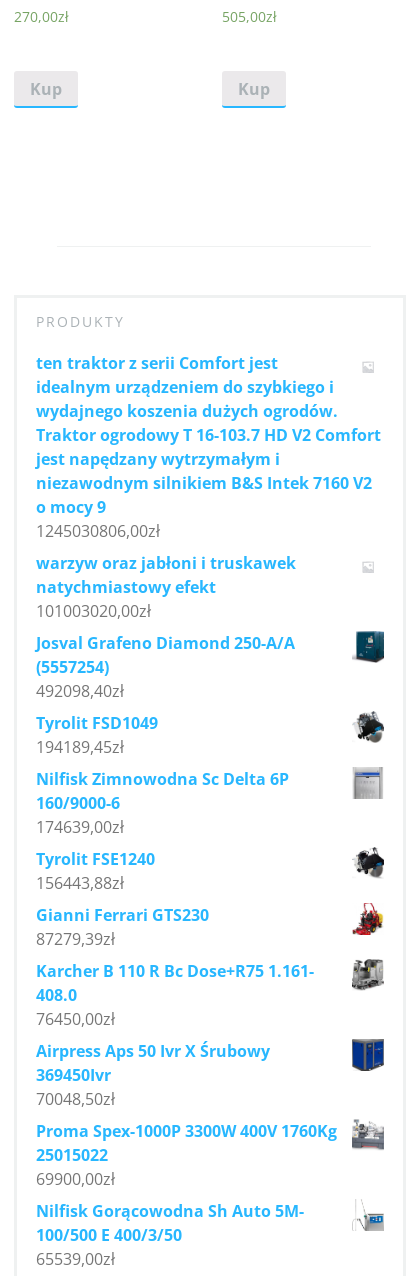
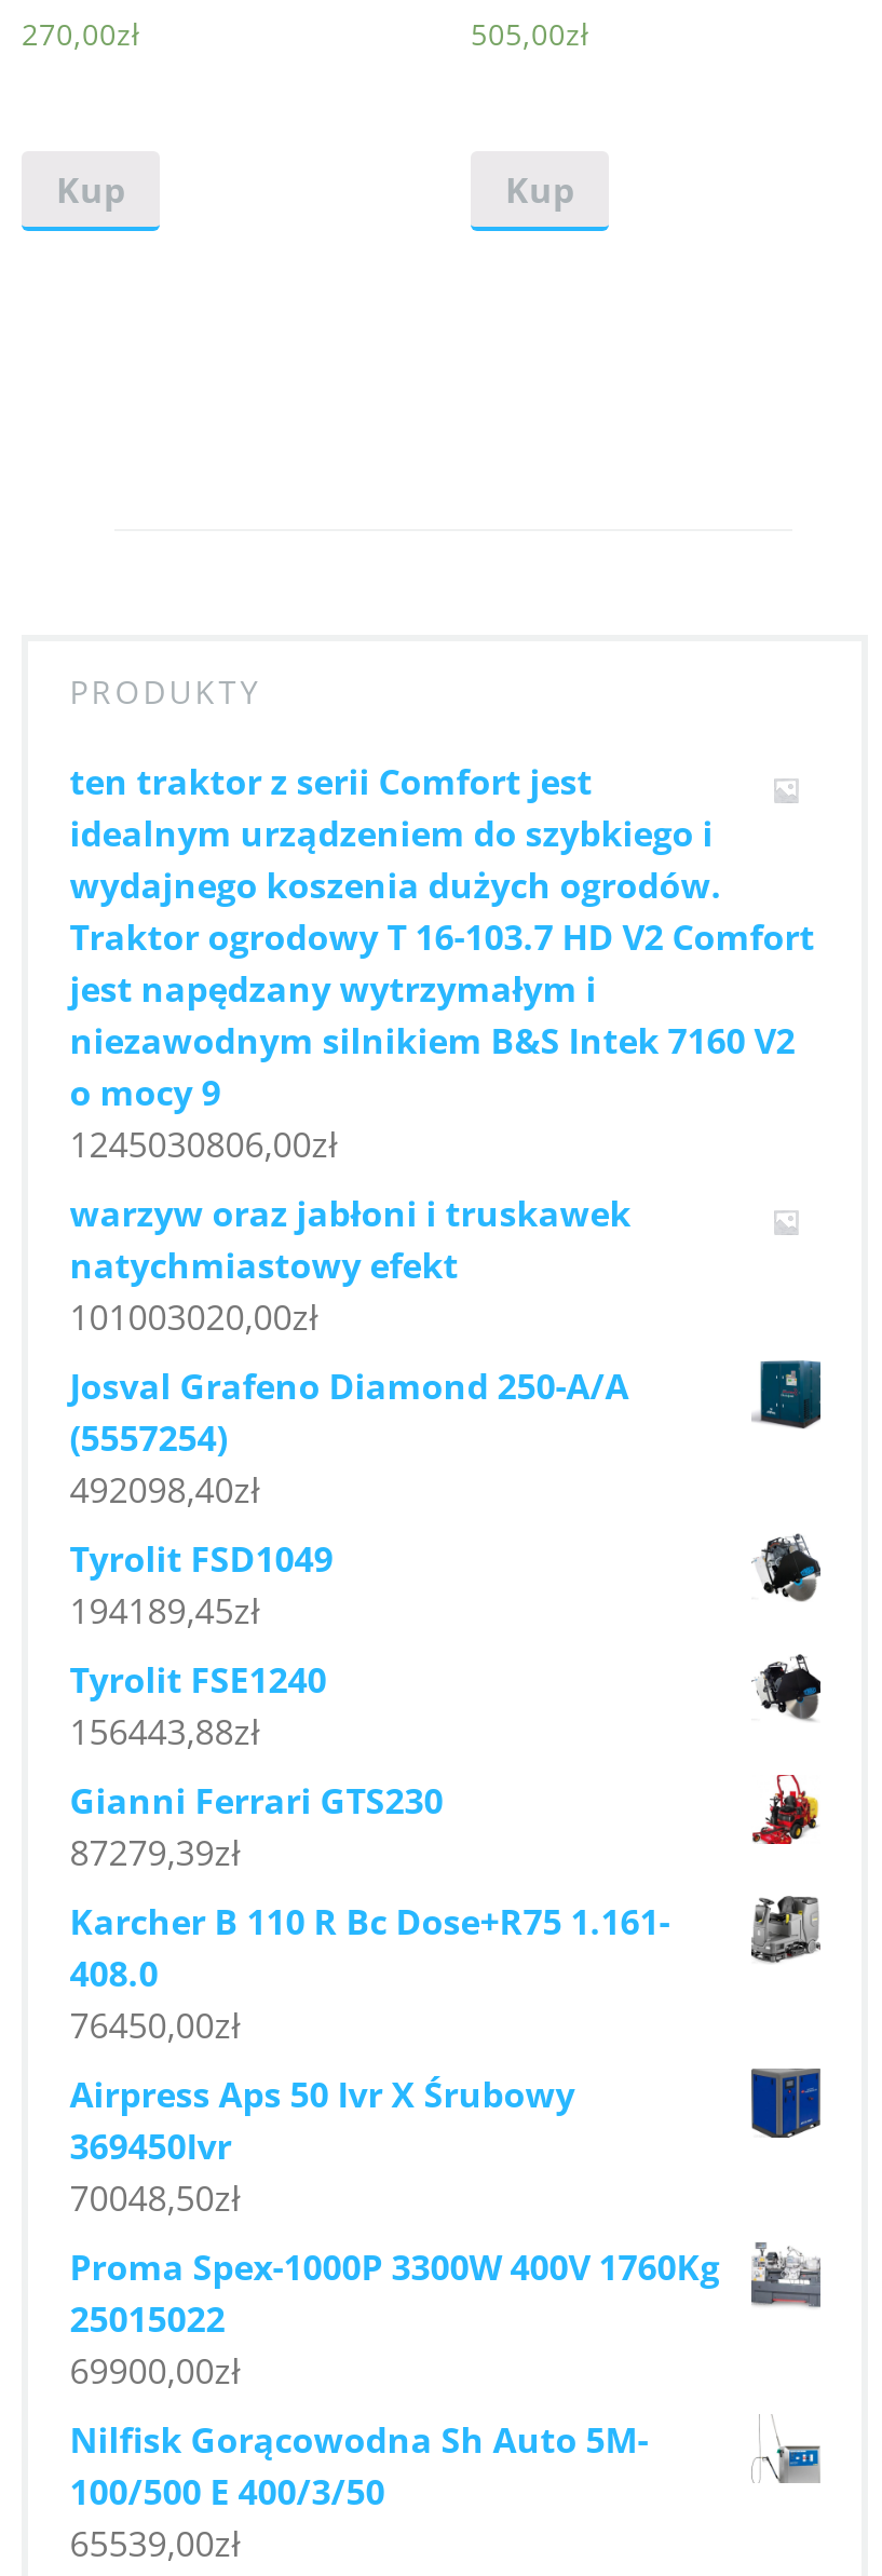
- Nilfisk Zimnowodna Sc Delta 6P
- 160/9000-6
- 174639,00zł

- [image]
